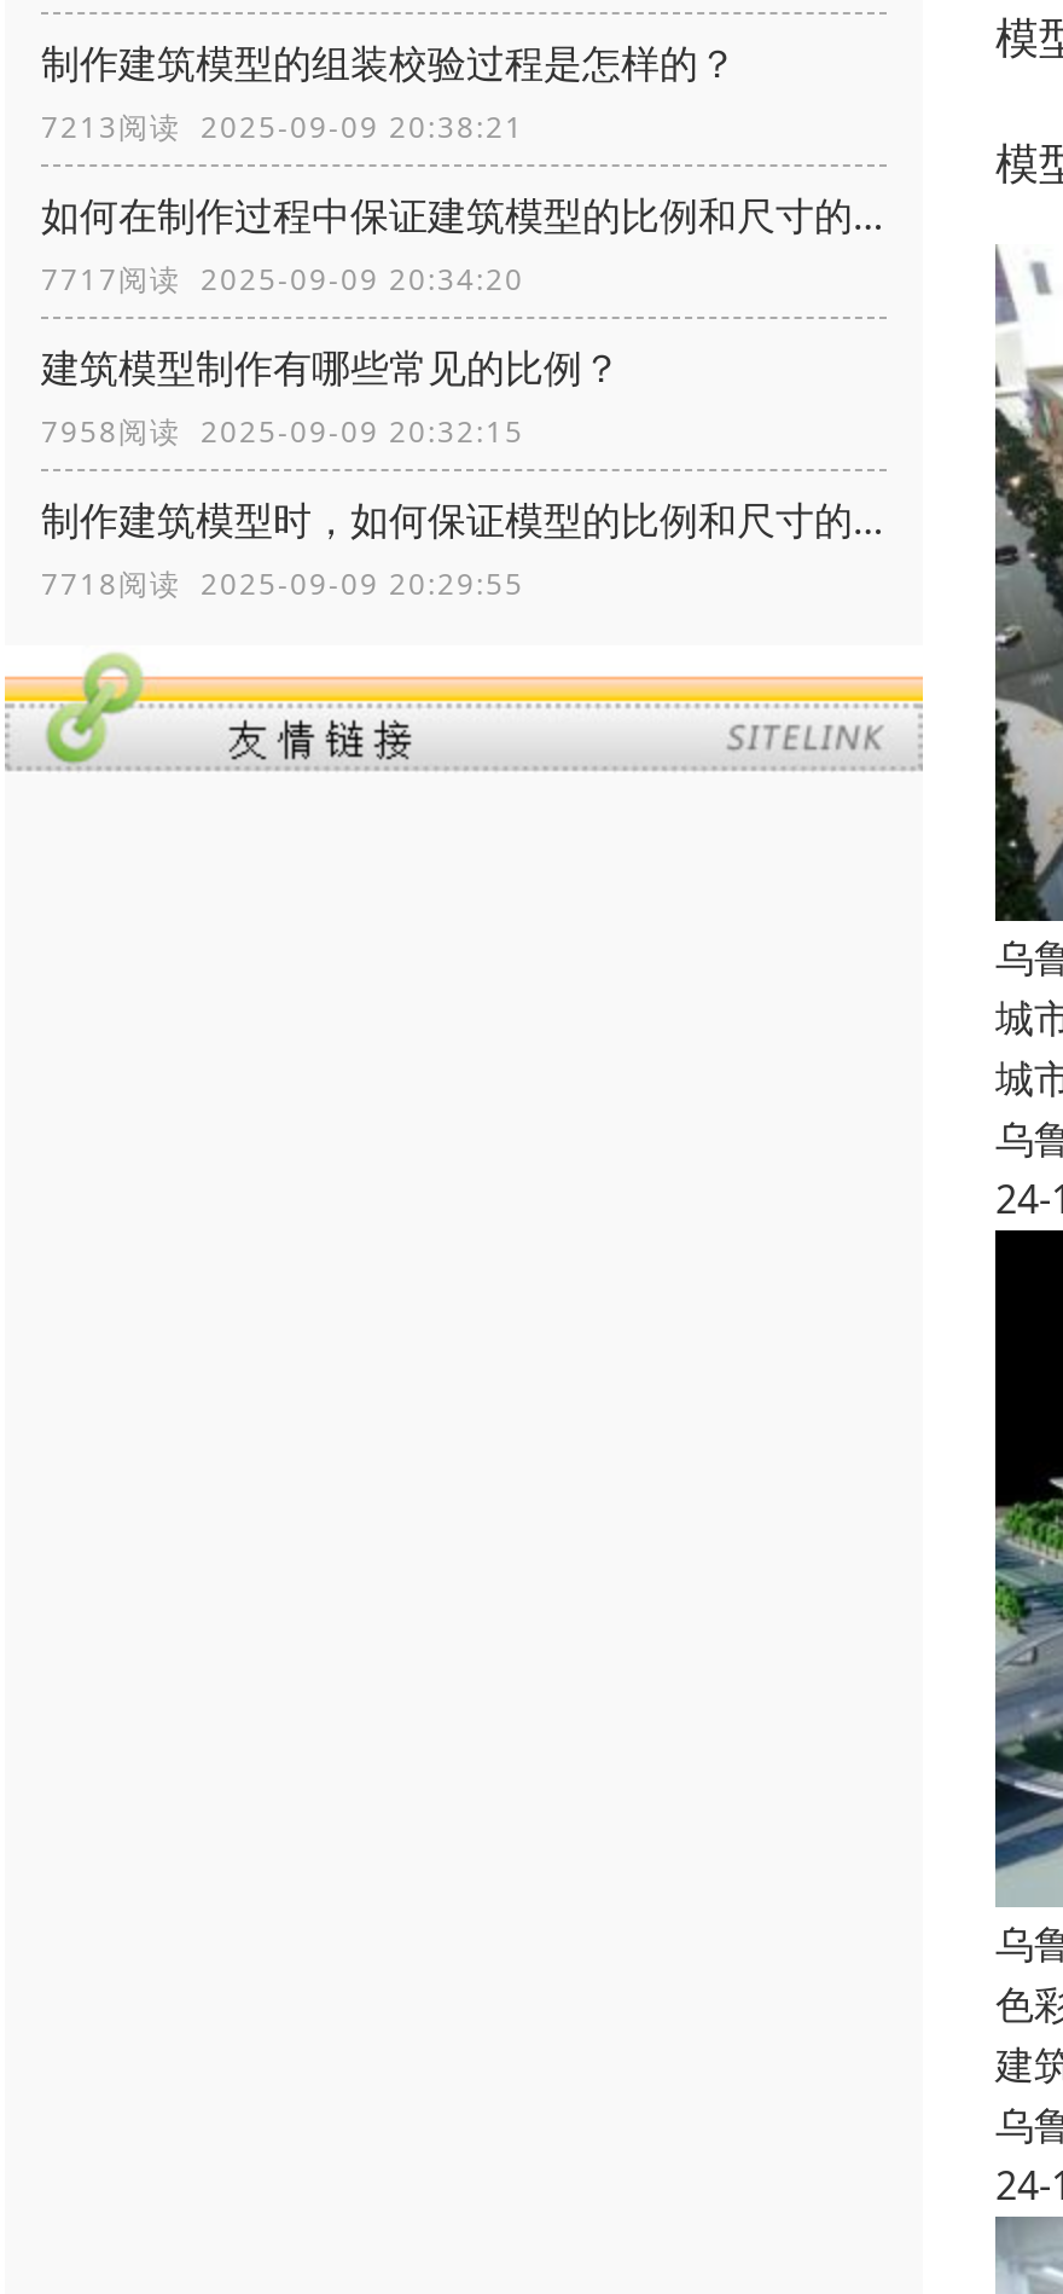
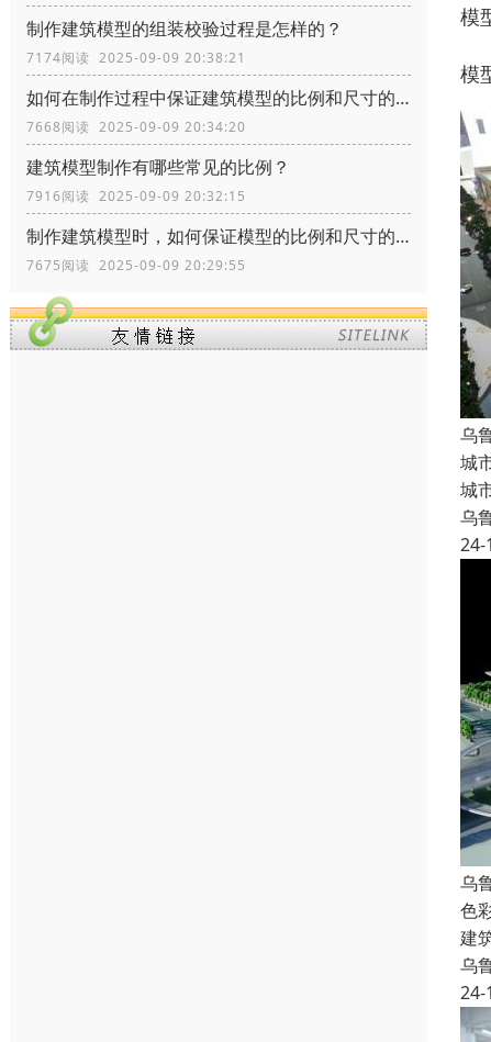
- 7213阅读 2025-09-09 20:38:21
+ 7174阅读 2025-09-09 20:38:21

- 7717阅读 2025-09-09 20:34:20
+ 7668阅读 2025-09-09 20:34:20

- 7958阅读 2025-09-09 20:32:15
+ 7916阅读 2025-09-09 20:32:15

- 7718阅读 2025-09-09 20:29:55
+ 7675阅读 2025-09-09 20:29:55
